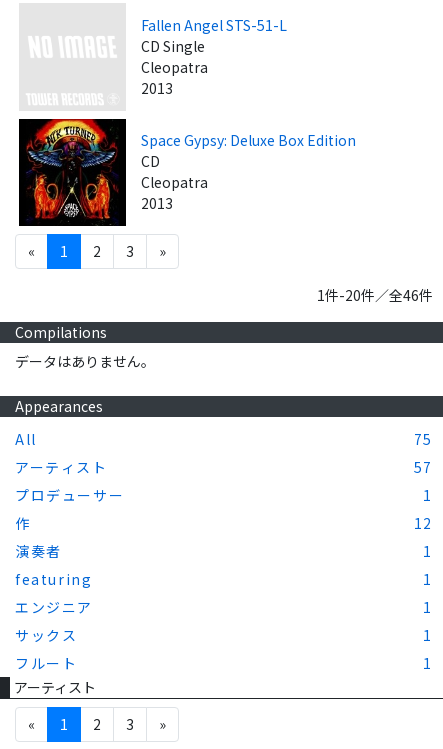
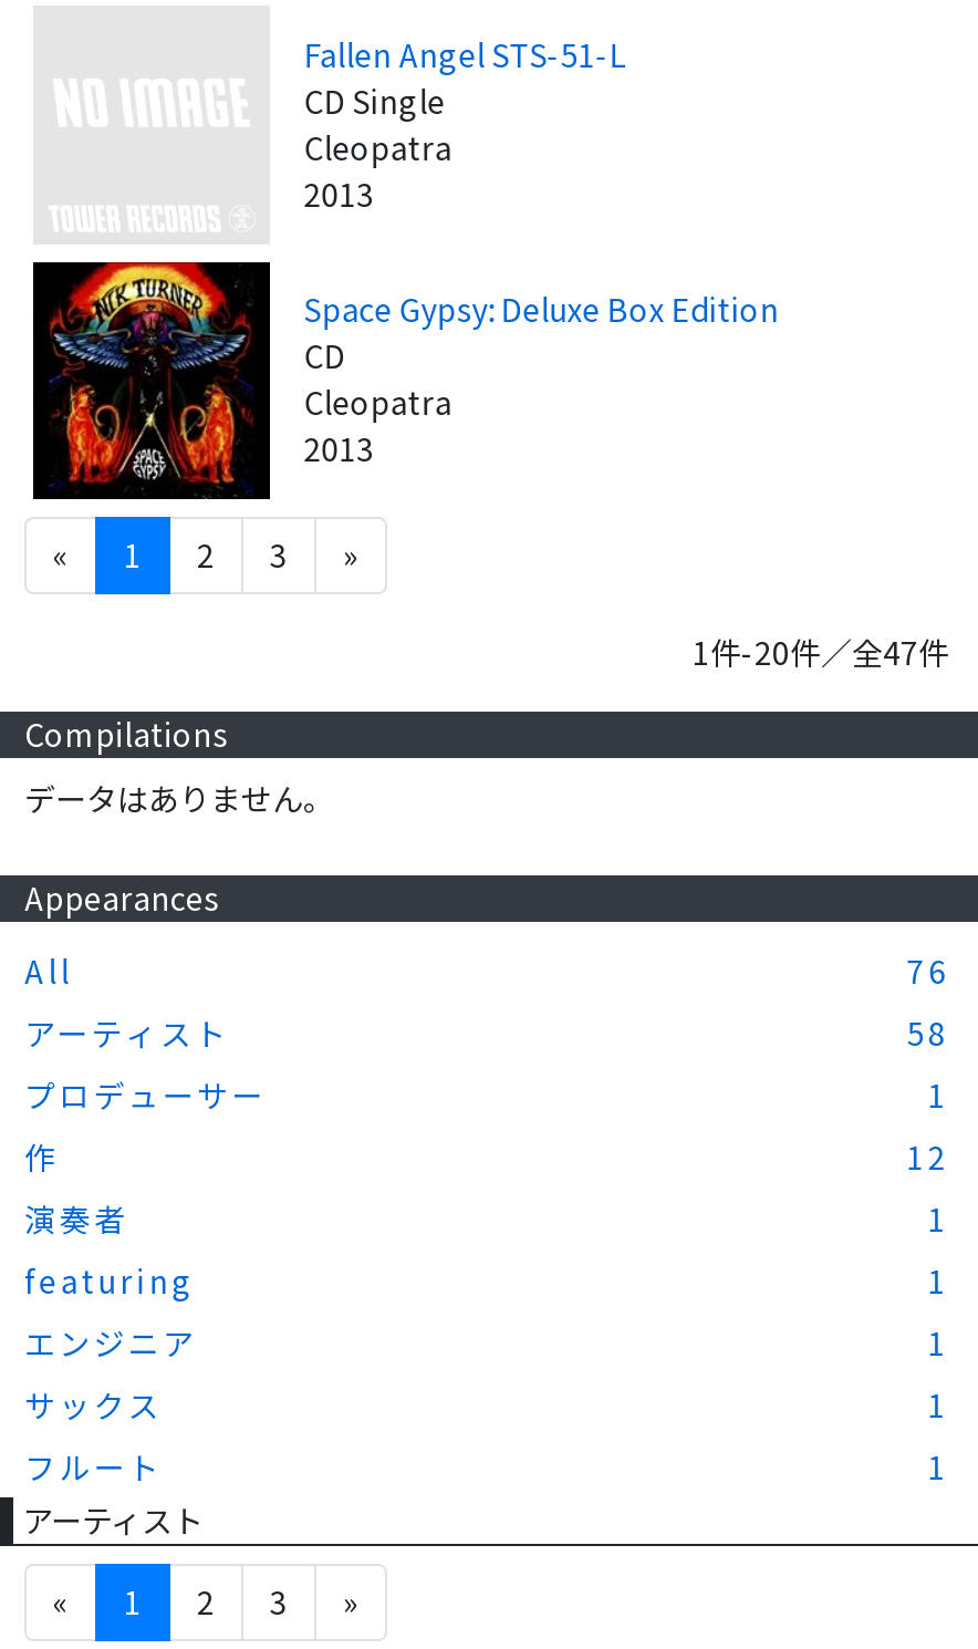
- 1件-20件／全46件
+ 1件-20件／全47件

- 75
+ 76

- 57
+ 58
